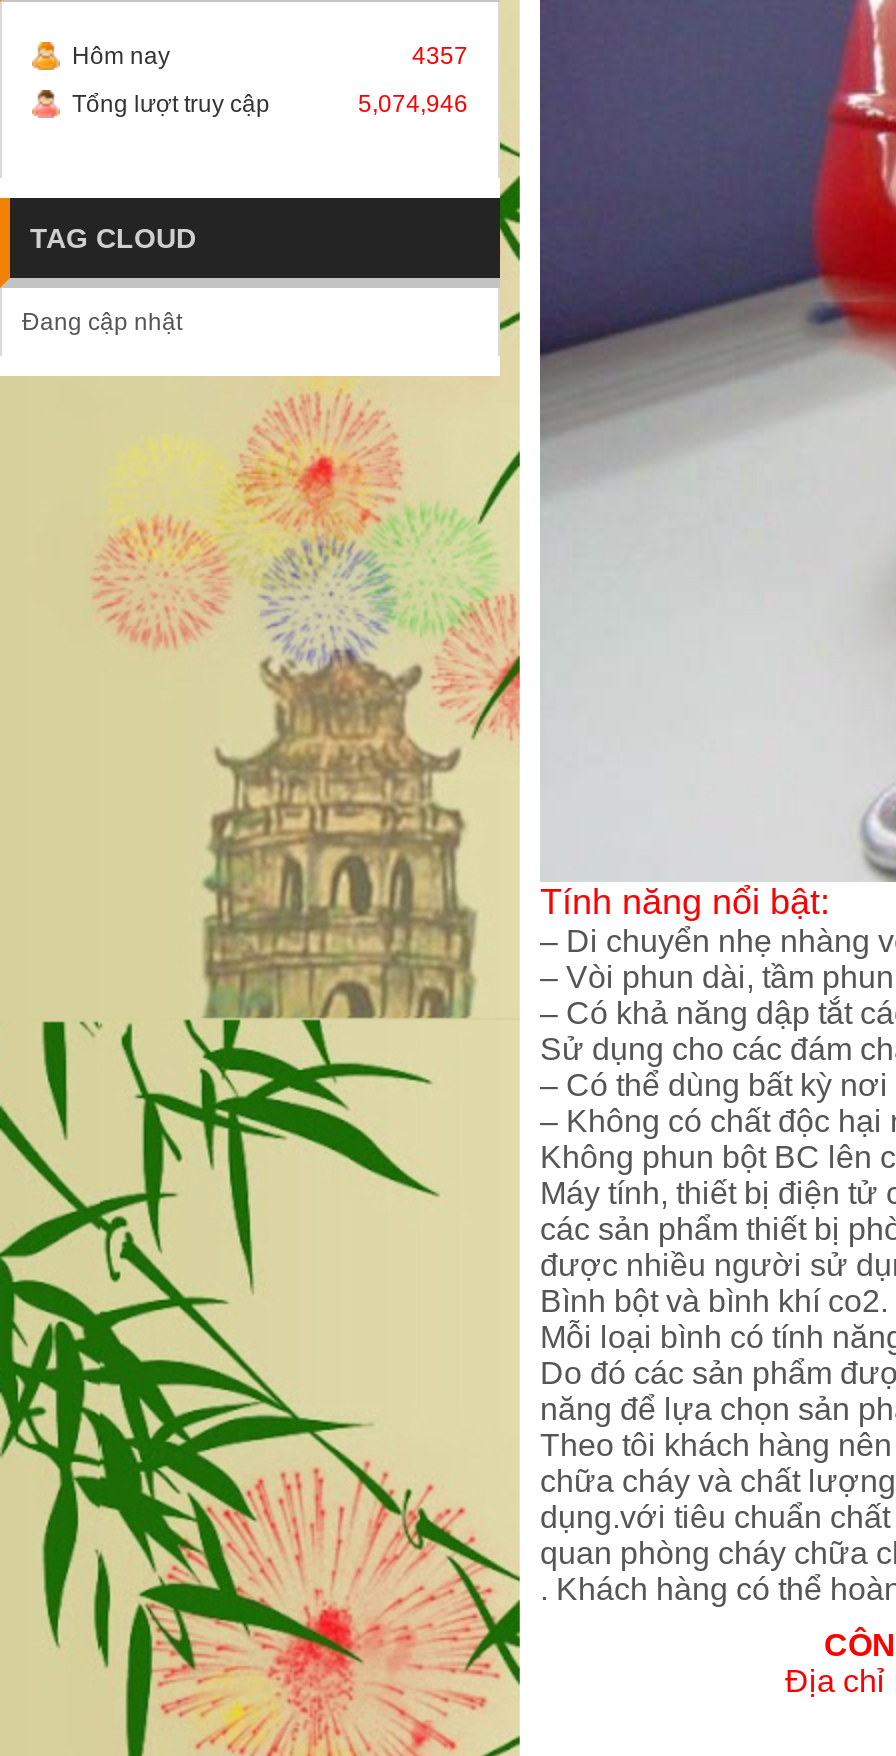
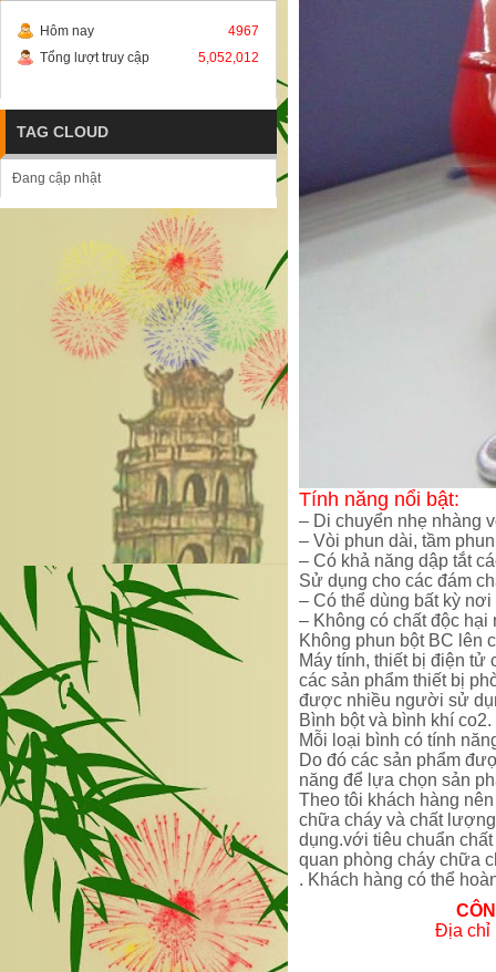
- 4357
+ 4967

- 5,074,946
+ 5,052,012
